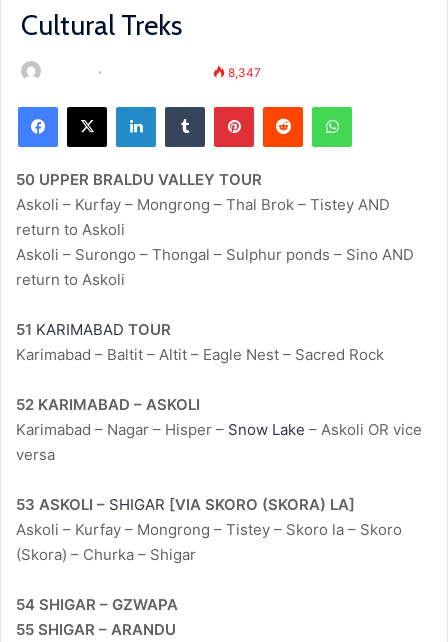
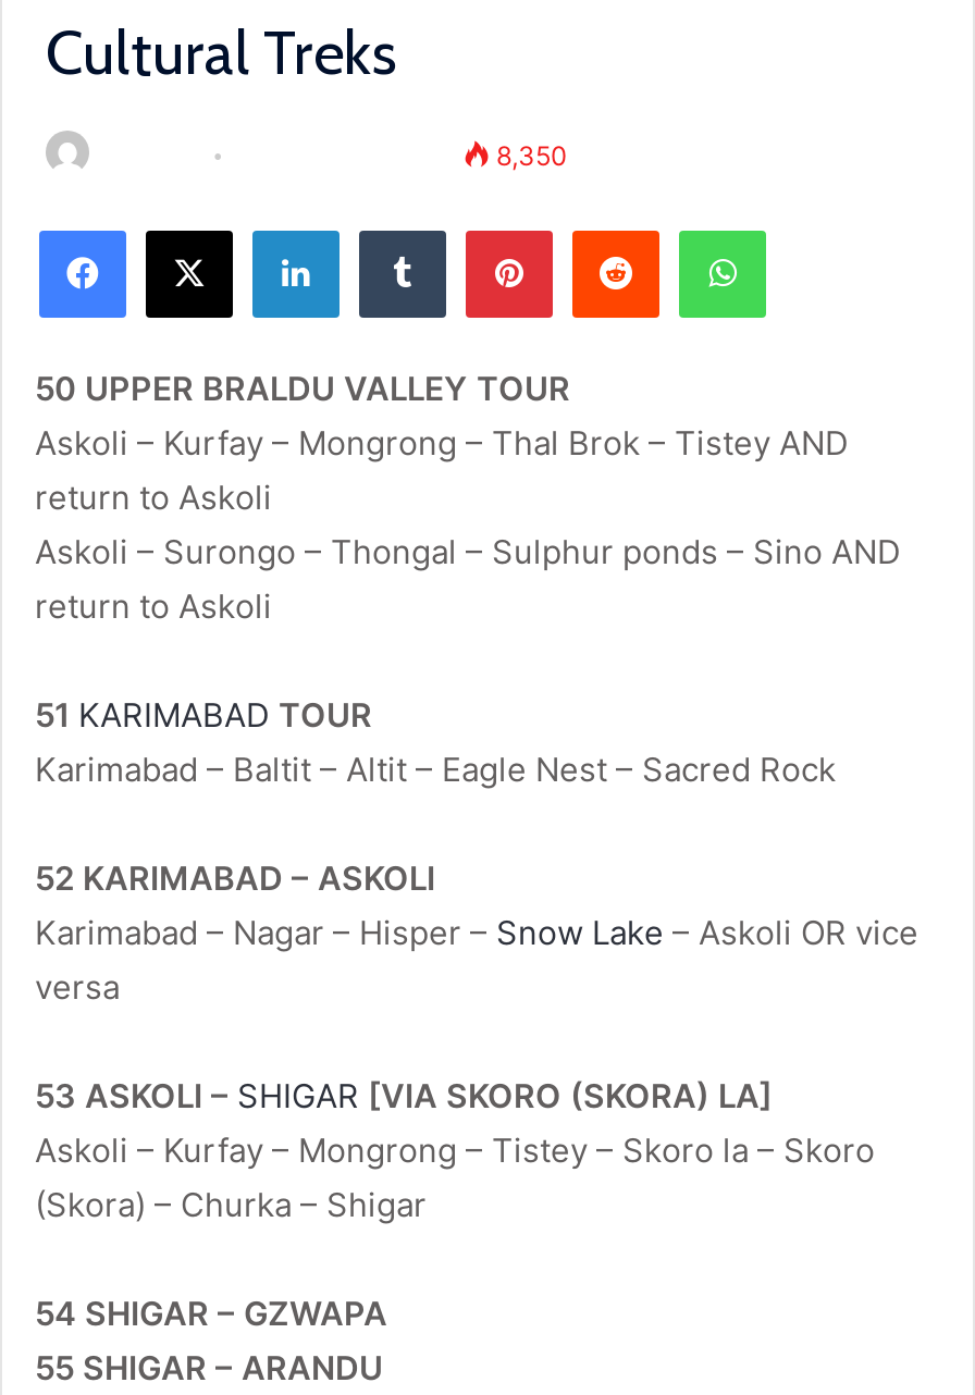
- 8,347
+ 8,350
